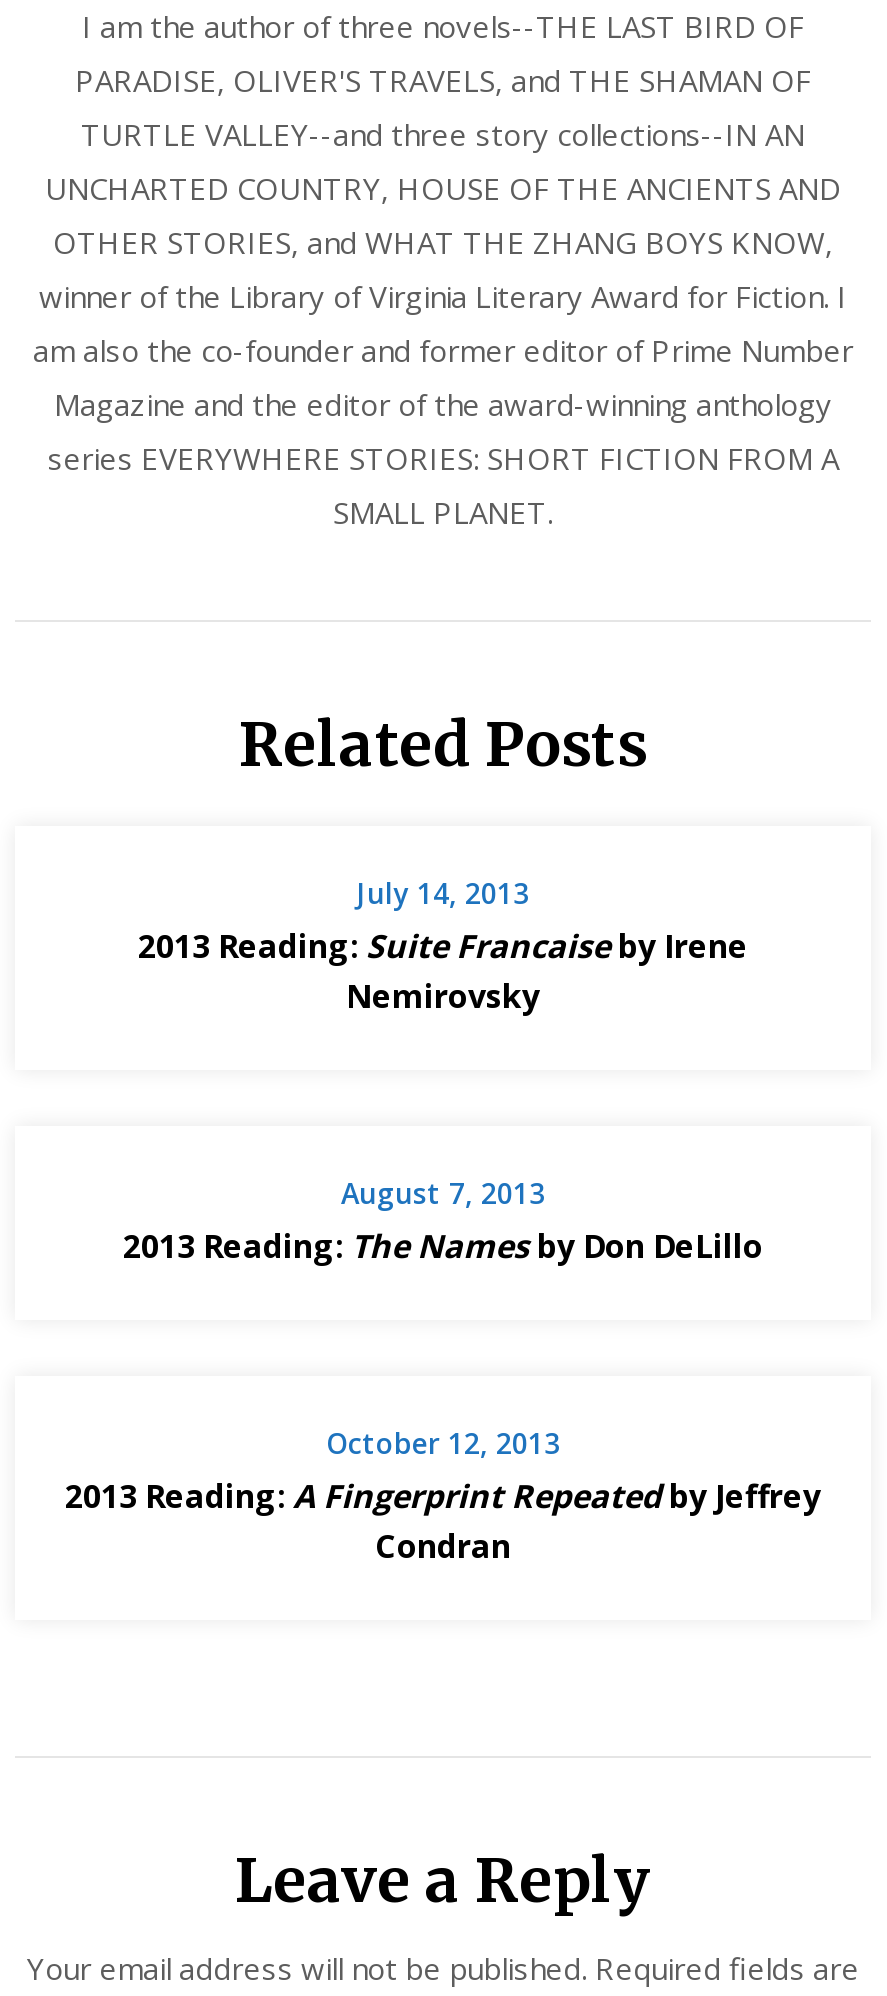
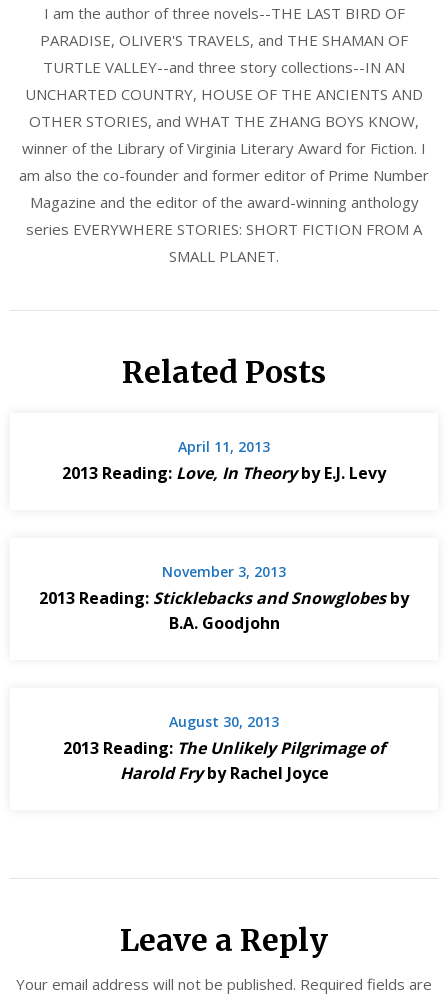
- July 14, 2013
- 2013 Reading: Suite Francaise by Irene
- Nemirovsky
+ April 11, 2013
+ 2013 Reading: Love, In Theoryby E.J. Levy

- August 7, 2013
- 2013 Reading: The Names by Don DeLillo
+ November 3, 2013
+ 2013 Reading: Sticklebacks and Snowglobes by
+ B.A. Goodjohn

- October 12, 2013
- 2013 Reading: A Fingerprint Repeatedby Jeffrey
- Condran
+ August 30, 2013
+ 2013 Reading: The Unlikely Pilgrimage of
+ Harold Fryby Rachel Joyce
